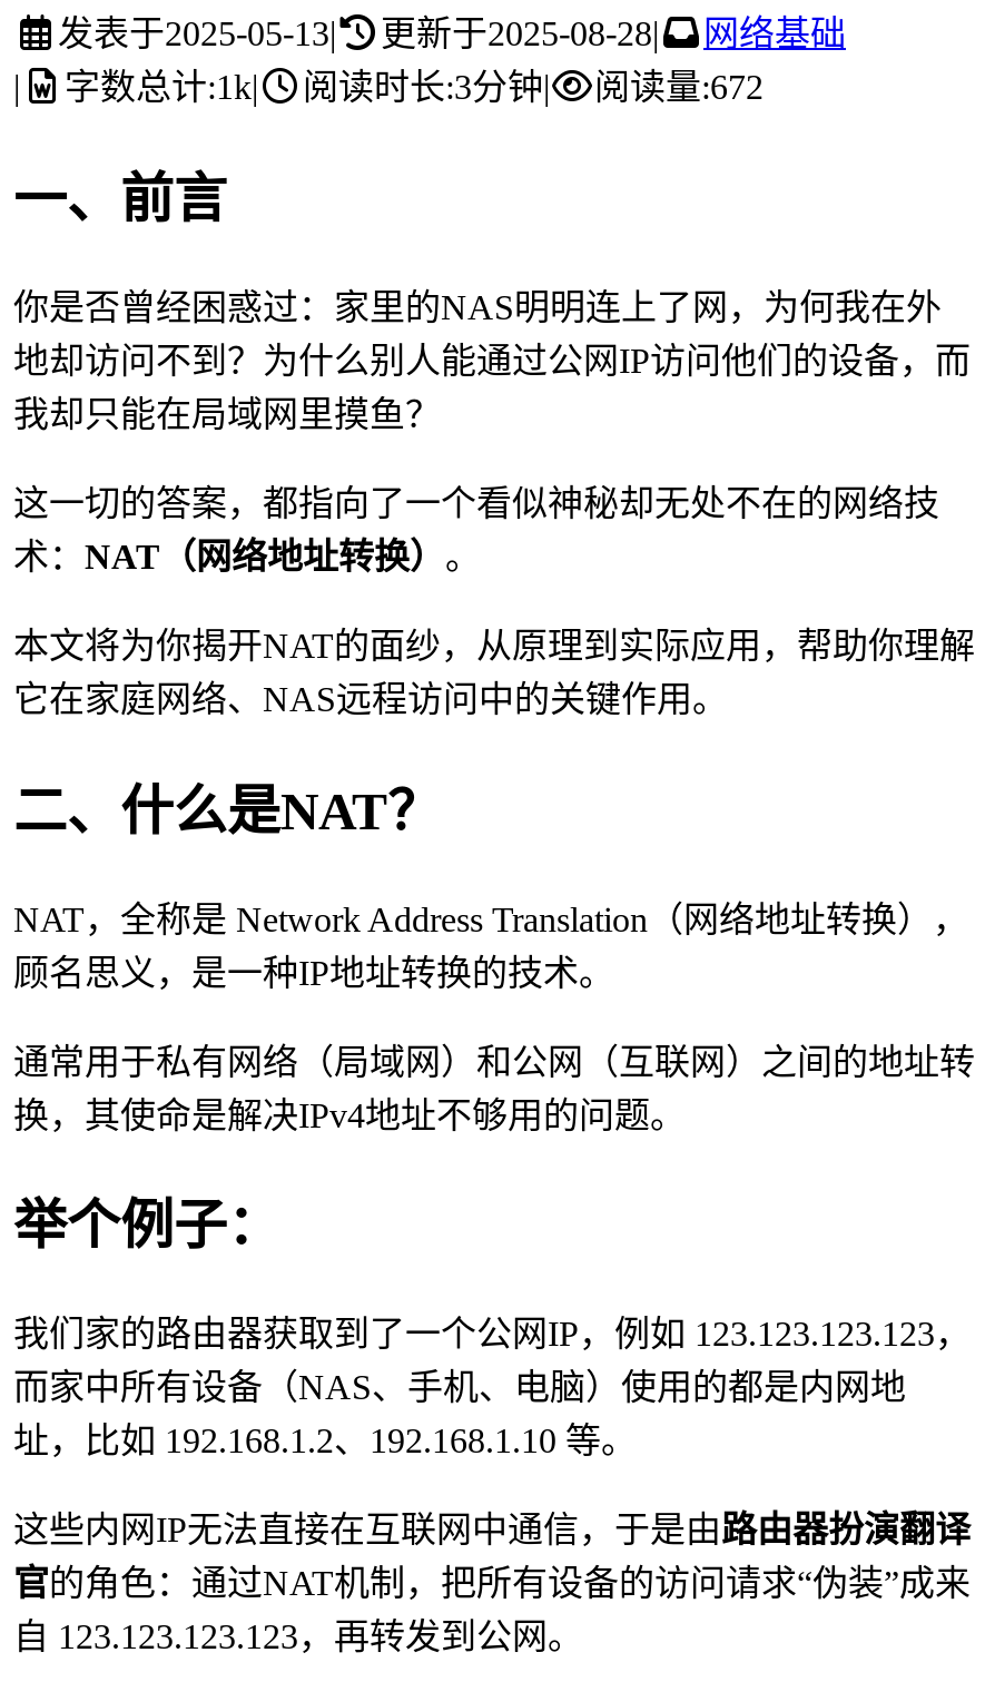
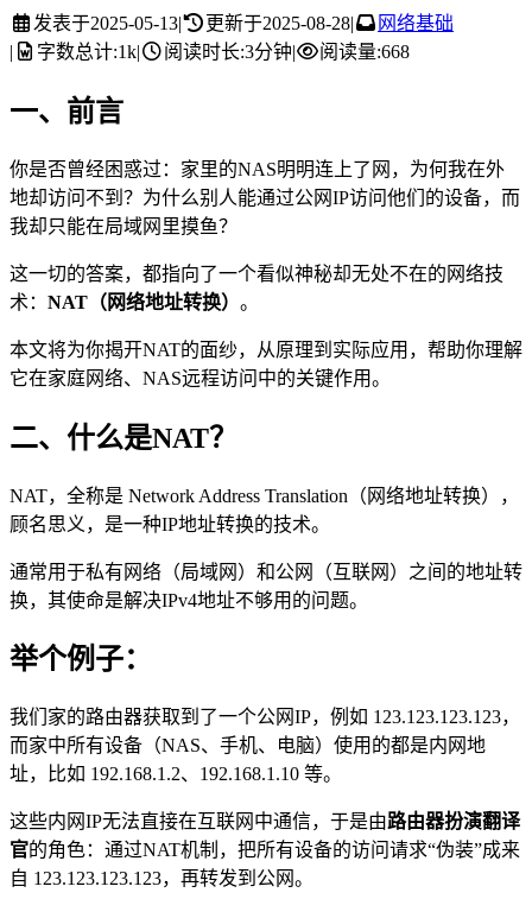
- 阅读量:672
+ 阅读量:668
